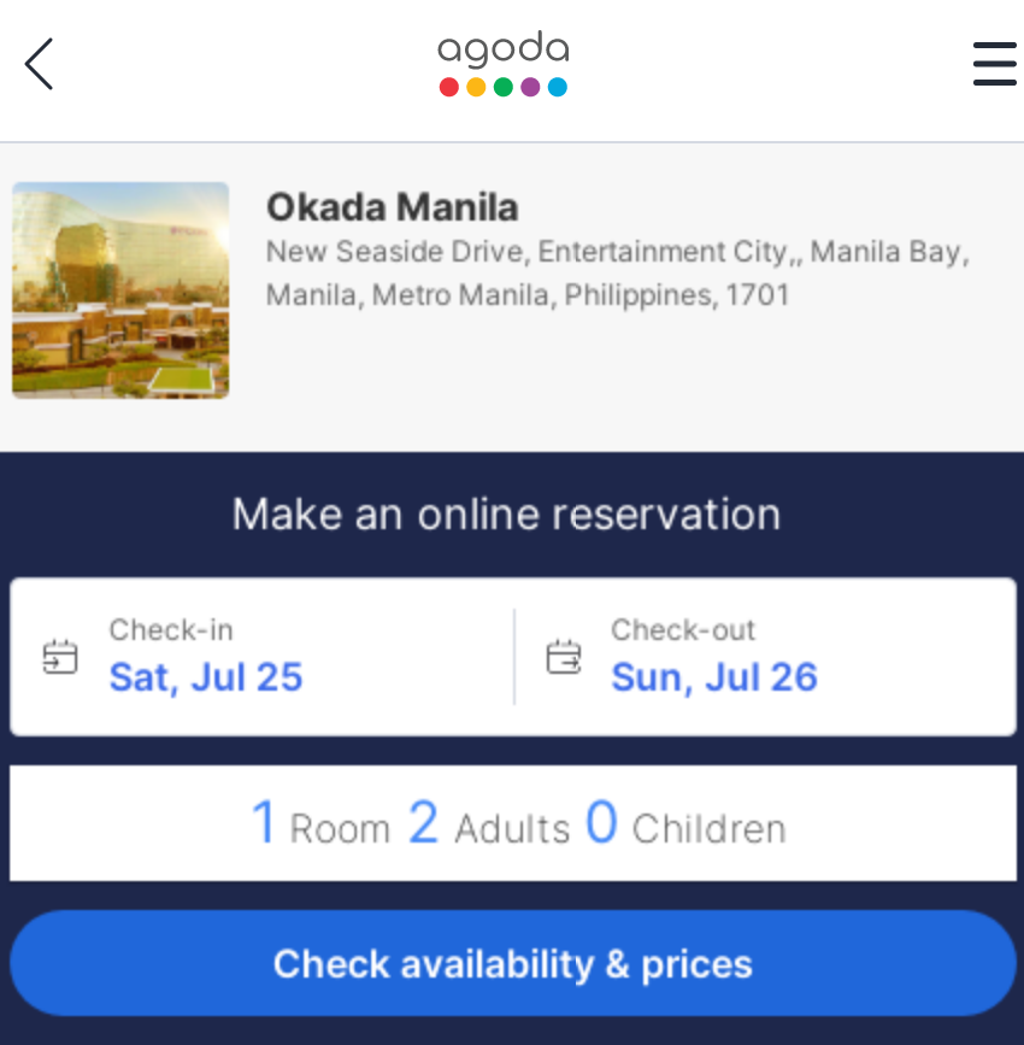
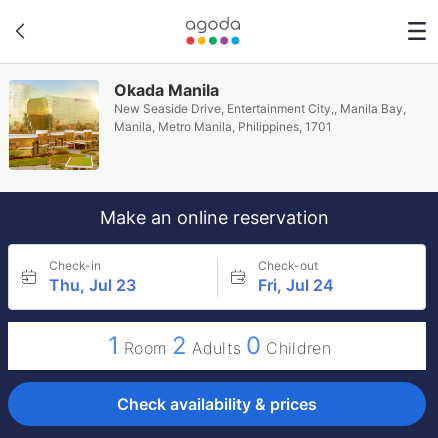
- Sat, Jul 25
+ Thu, Jul 23

- Sun, Jul 26
+ Fri, Jul 24
